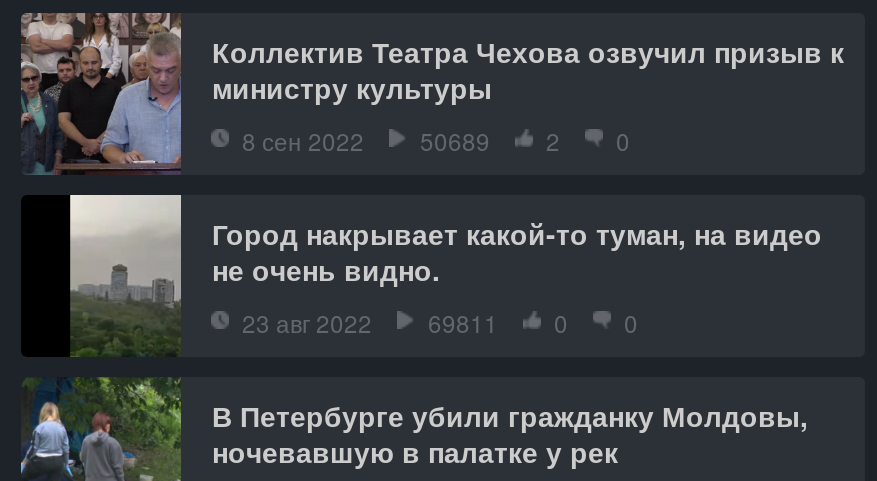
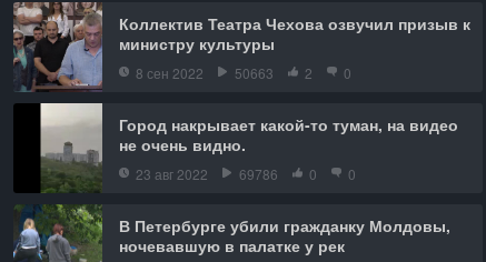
- 8 сен 2022 50689 2 0
+ 8 сен 2022 50663 2 0

- 23 авг 2022 69811 0 0
+ 23 авг 2022 69786 0 0
